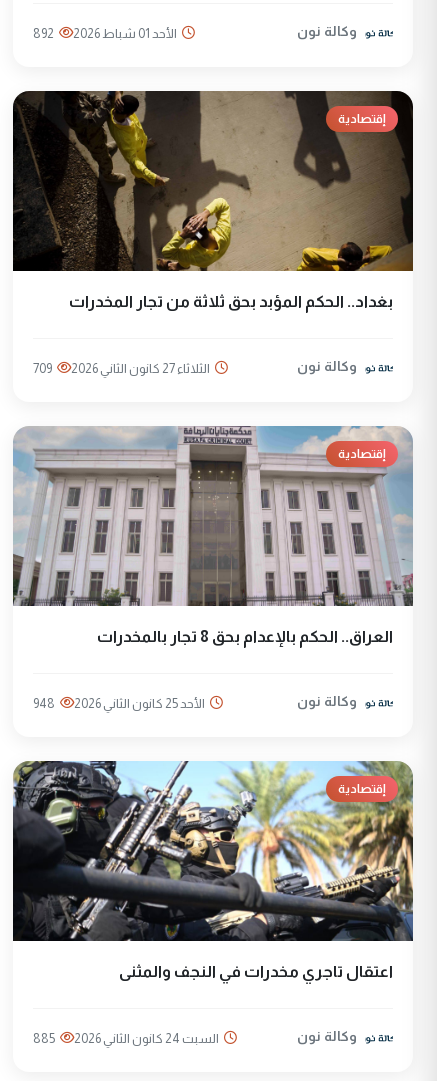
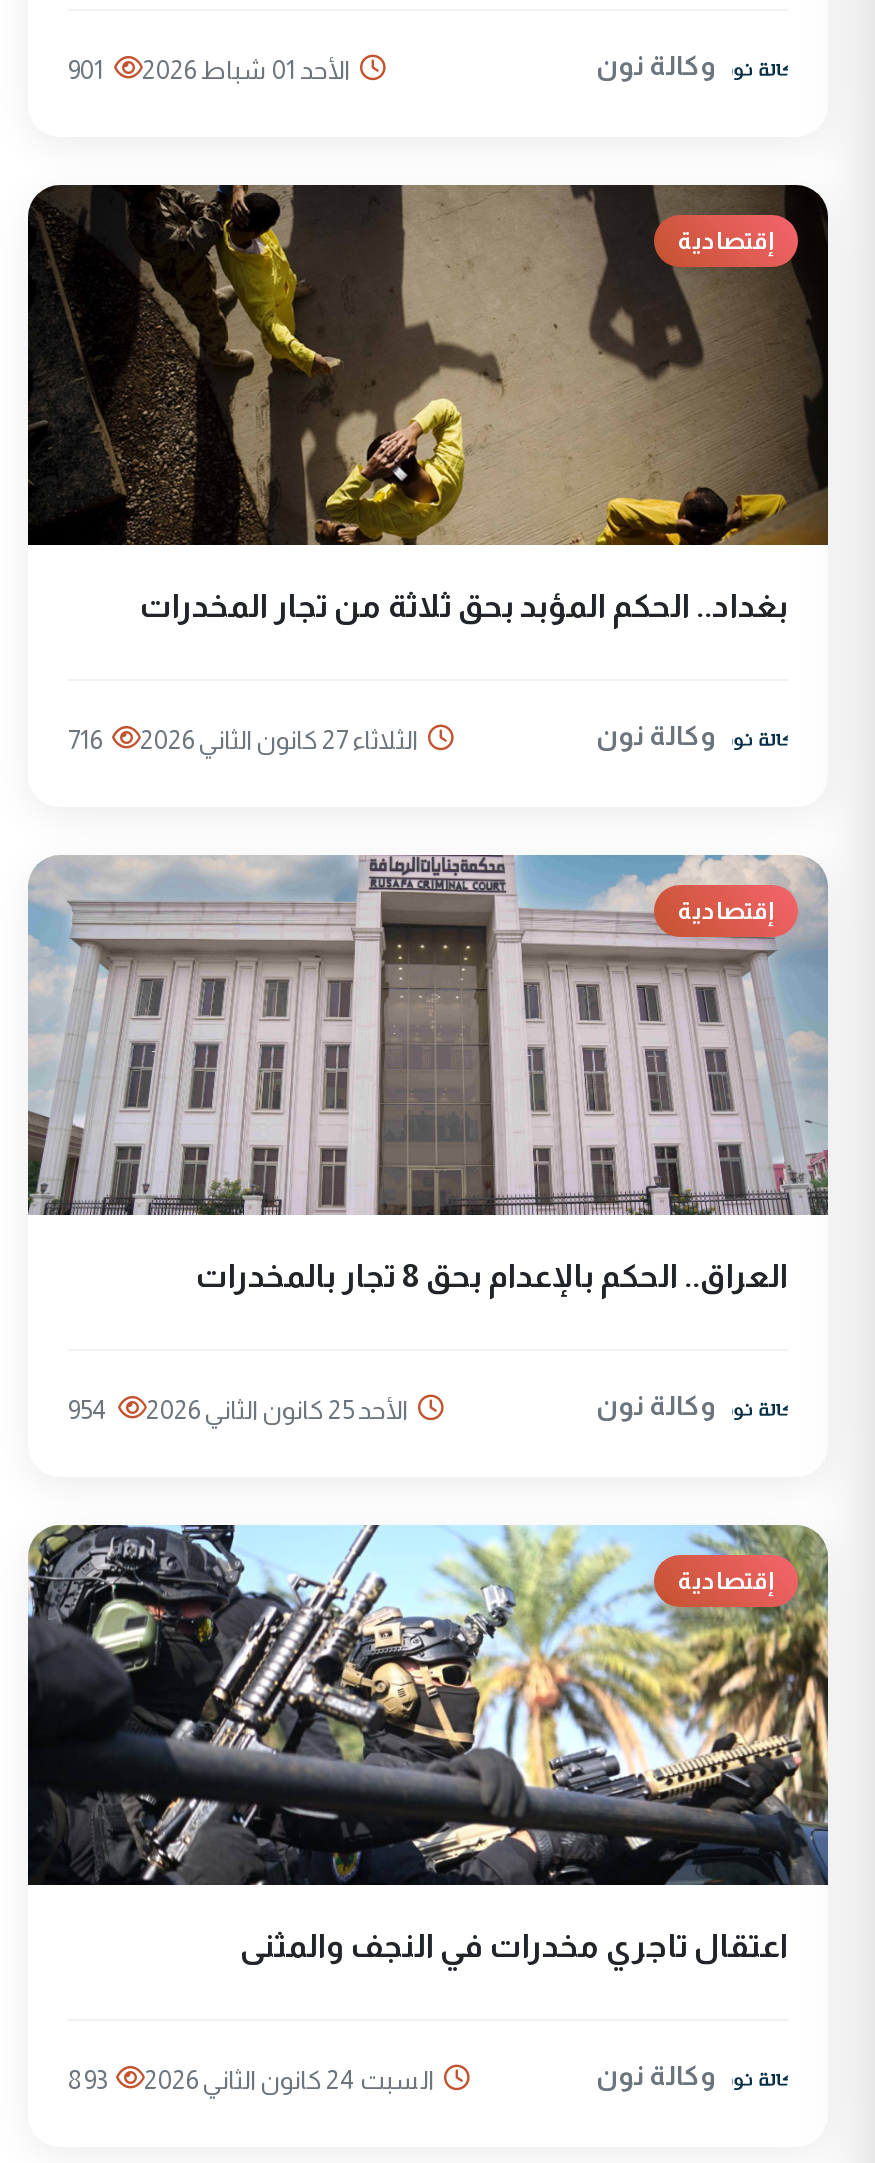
- 892
+ 901

- 709
+ 716

- 948
+ 954

- 885
+ 893
